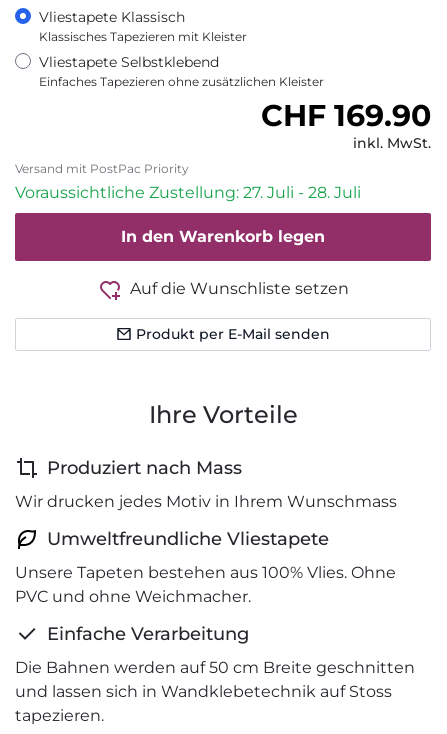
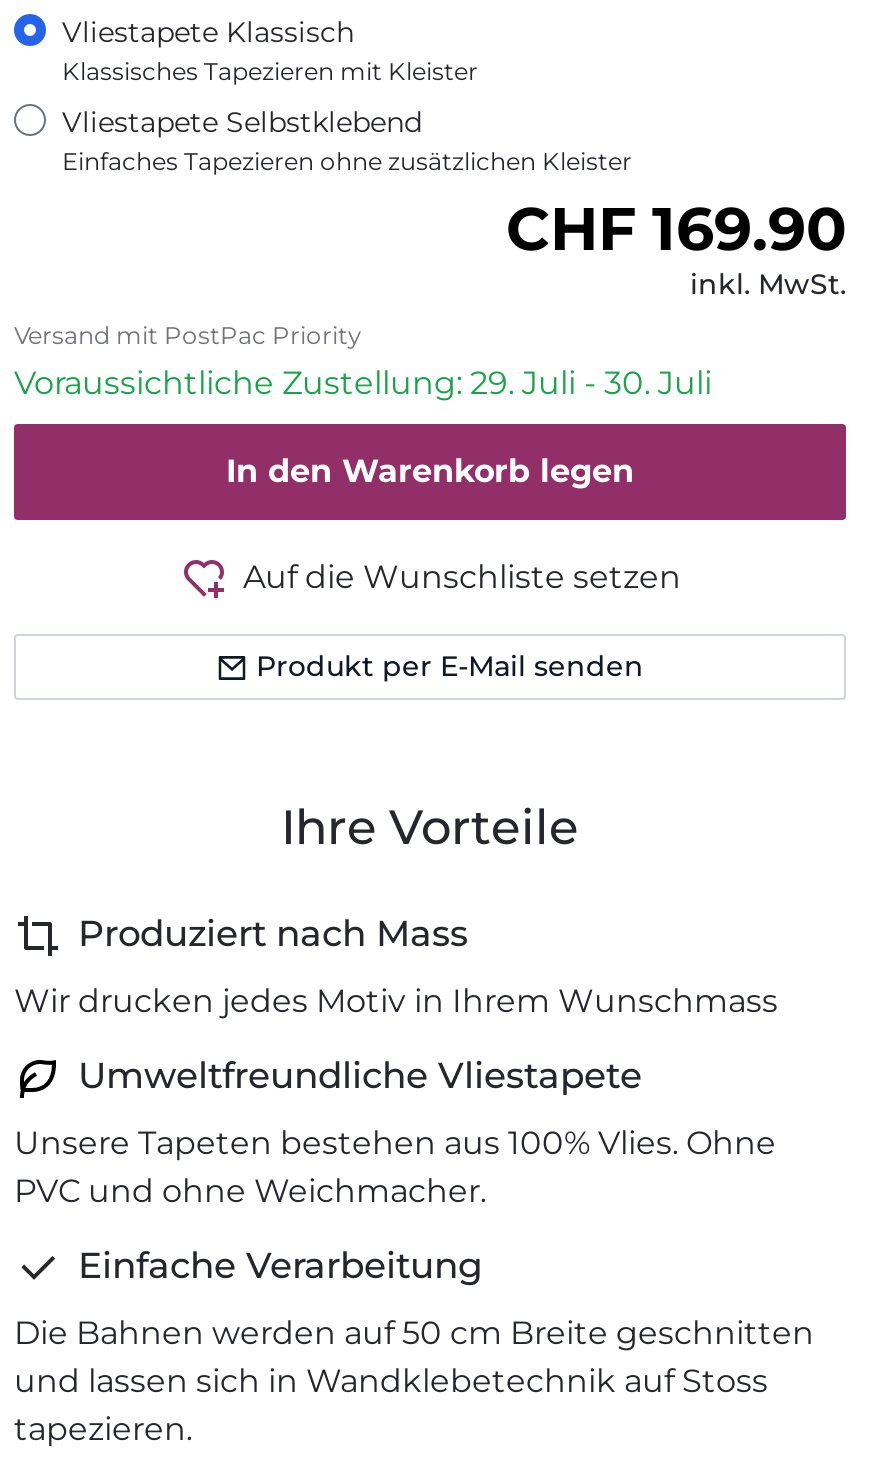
- Voraussichtliche Zustellung: 27. Juli - 28. Juli
+ Voraussichtliche Zustellung: 29. Juli - 30. Juli
